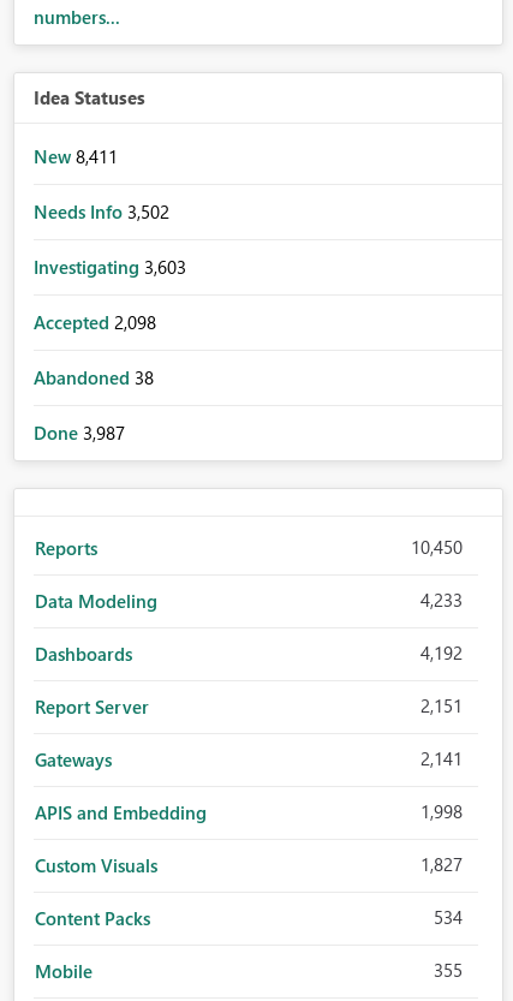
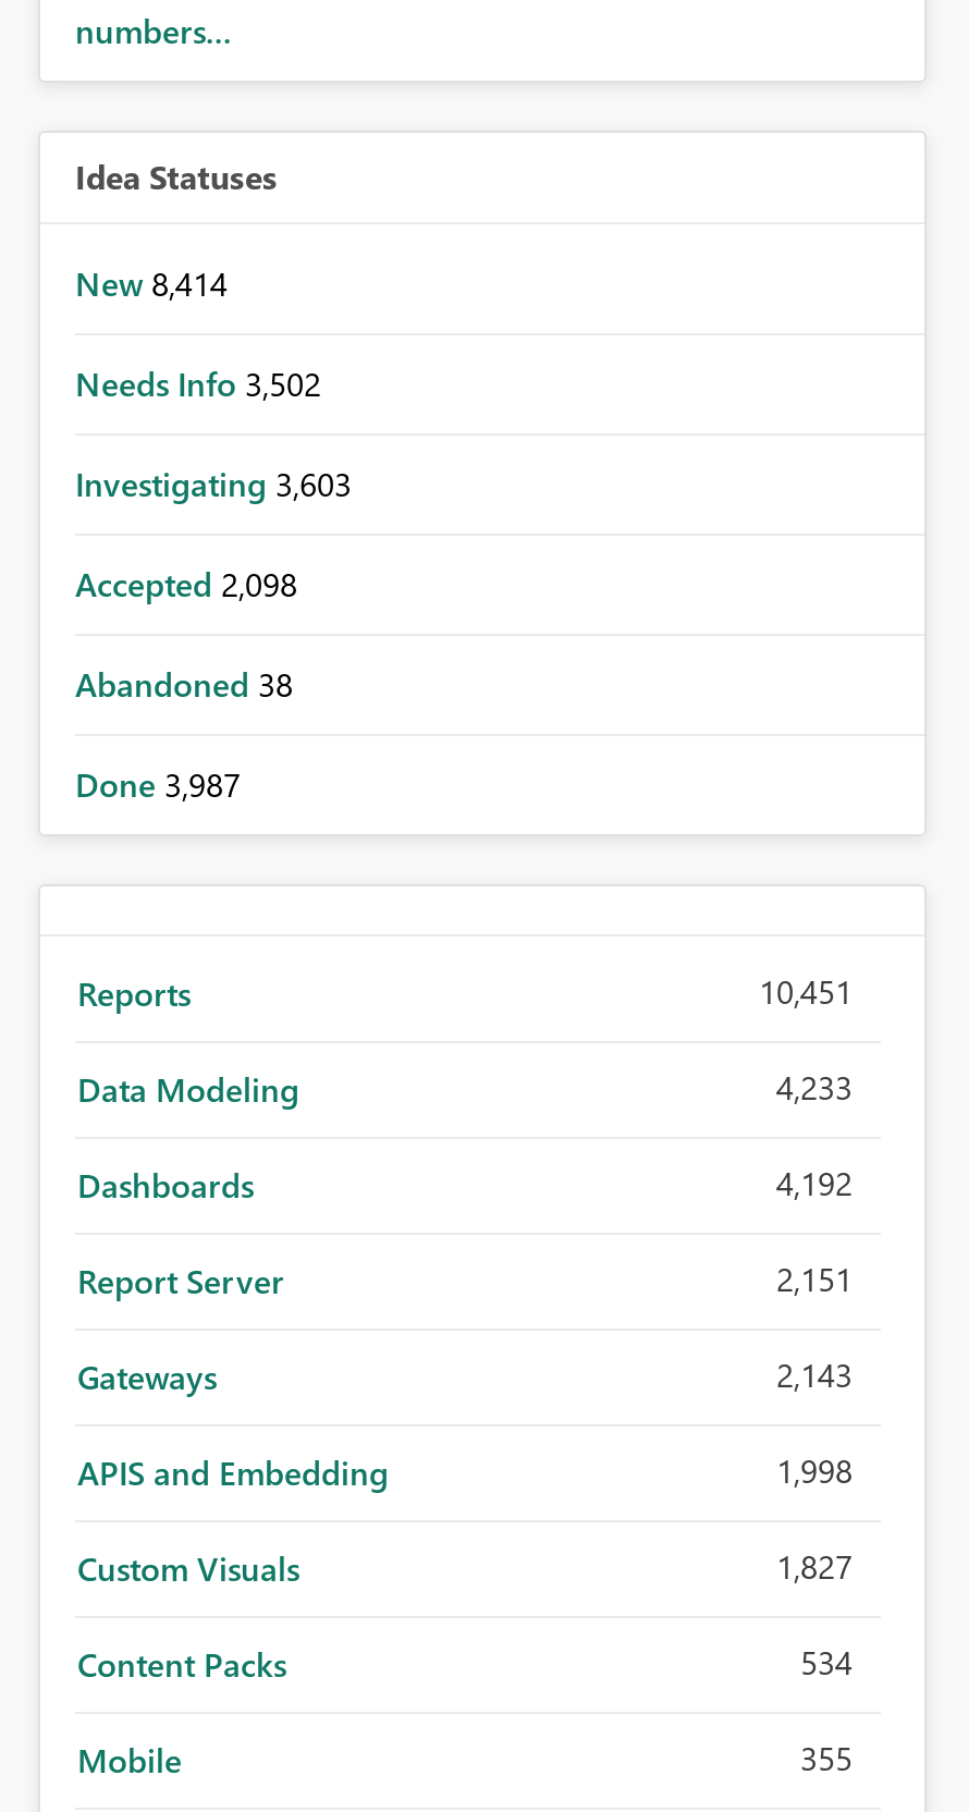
- New 8,411
+ New 8,414

- 10,450
+ 10,451

- 2,141
+ 2,143
